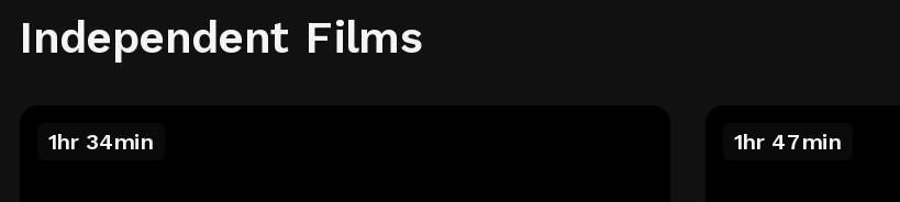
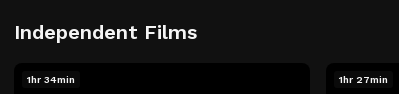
- 1hr 47min
+ 1hr 27min
